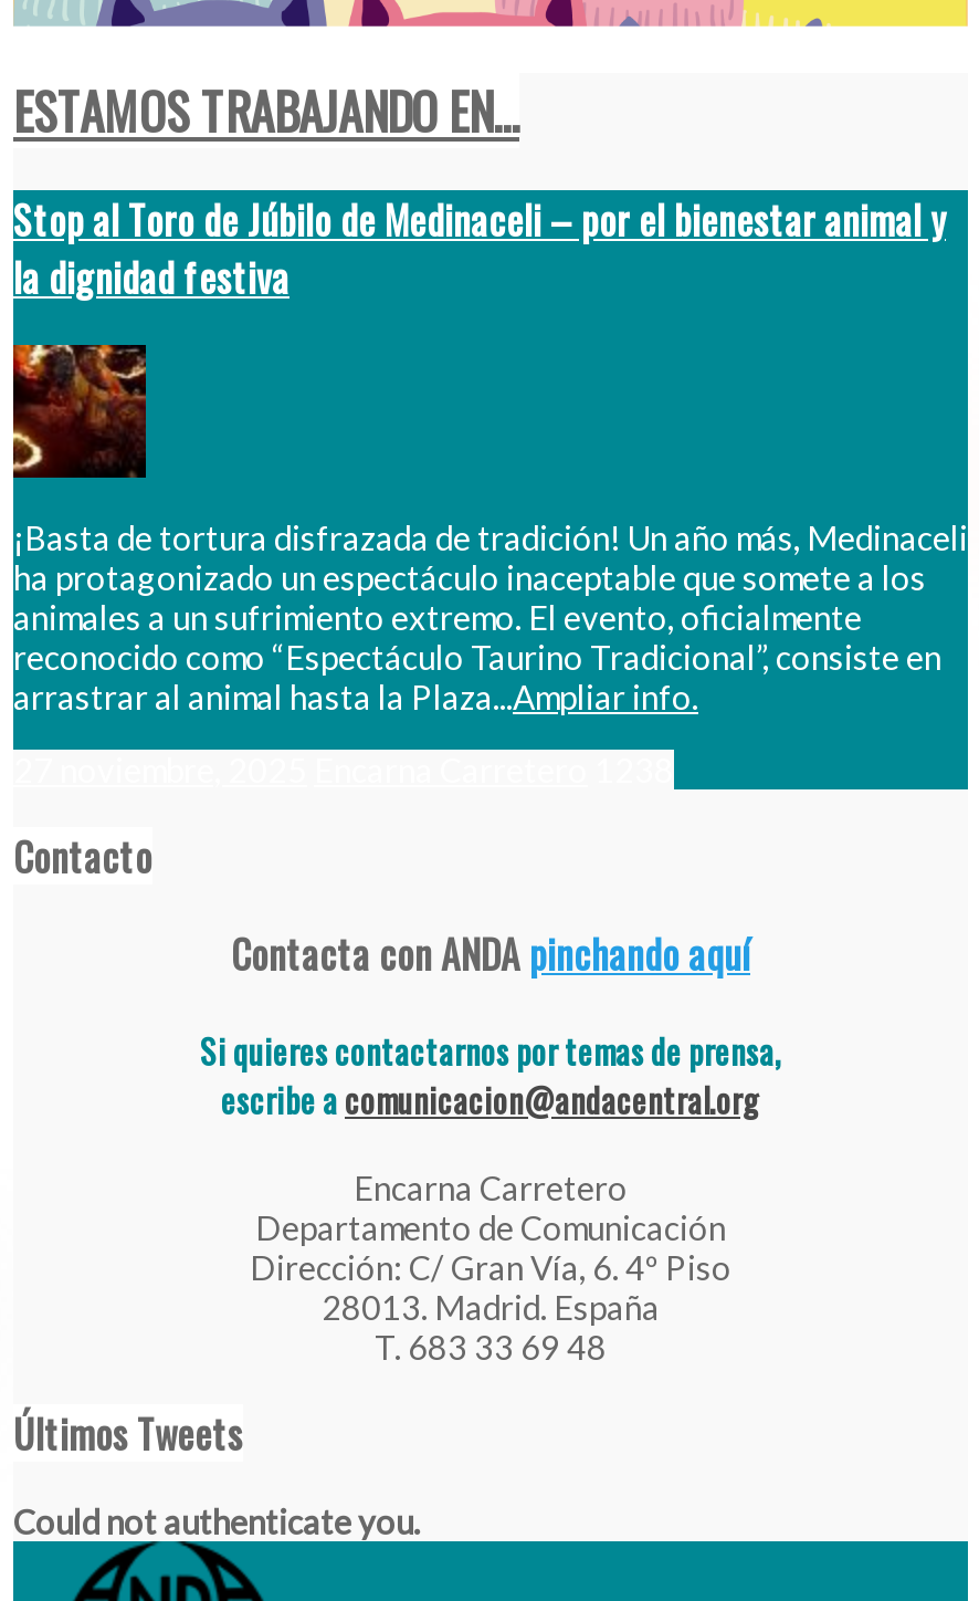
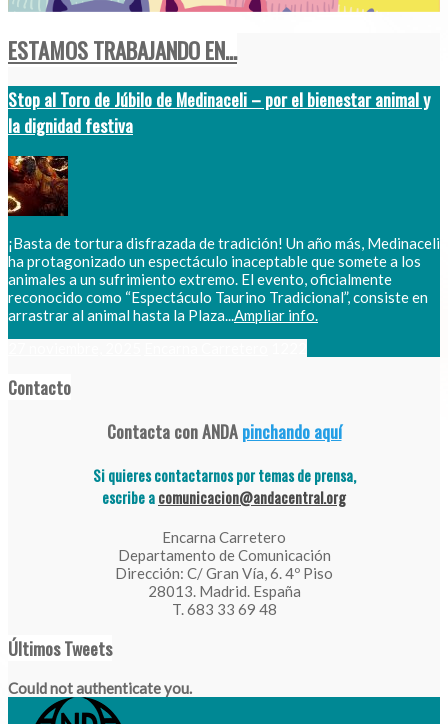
- 27 noviembre, 2025 Encarna Carretero 1238
+ 27 noviembre, 2025 Encarna Carretero 1222
